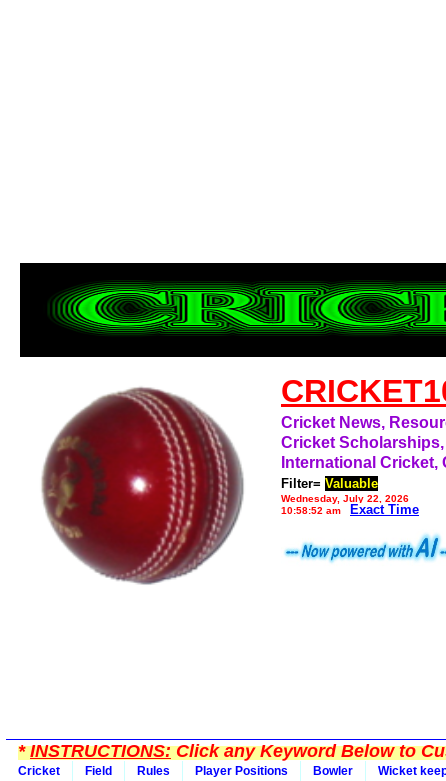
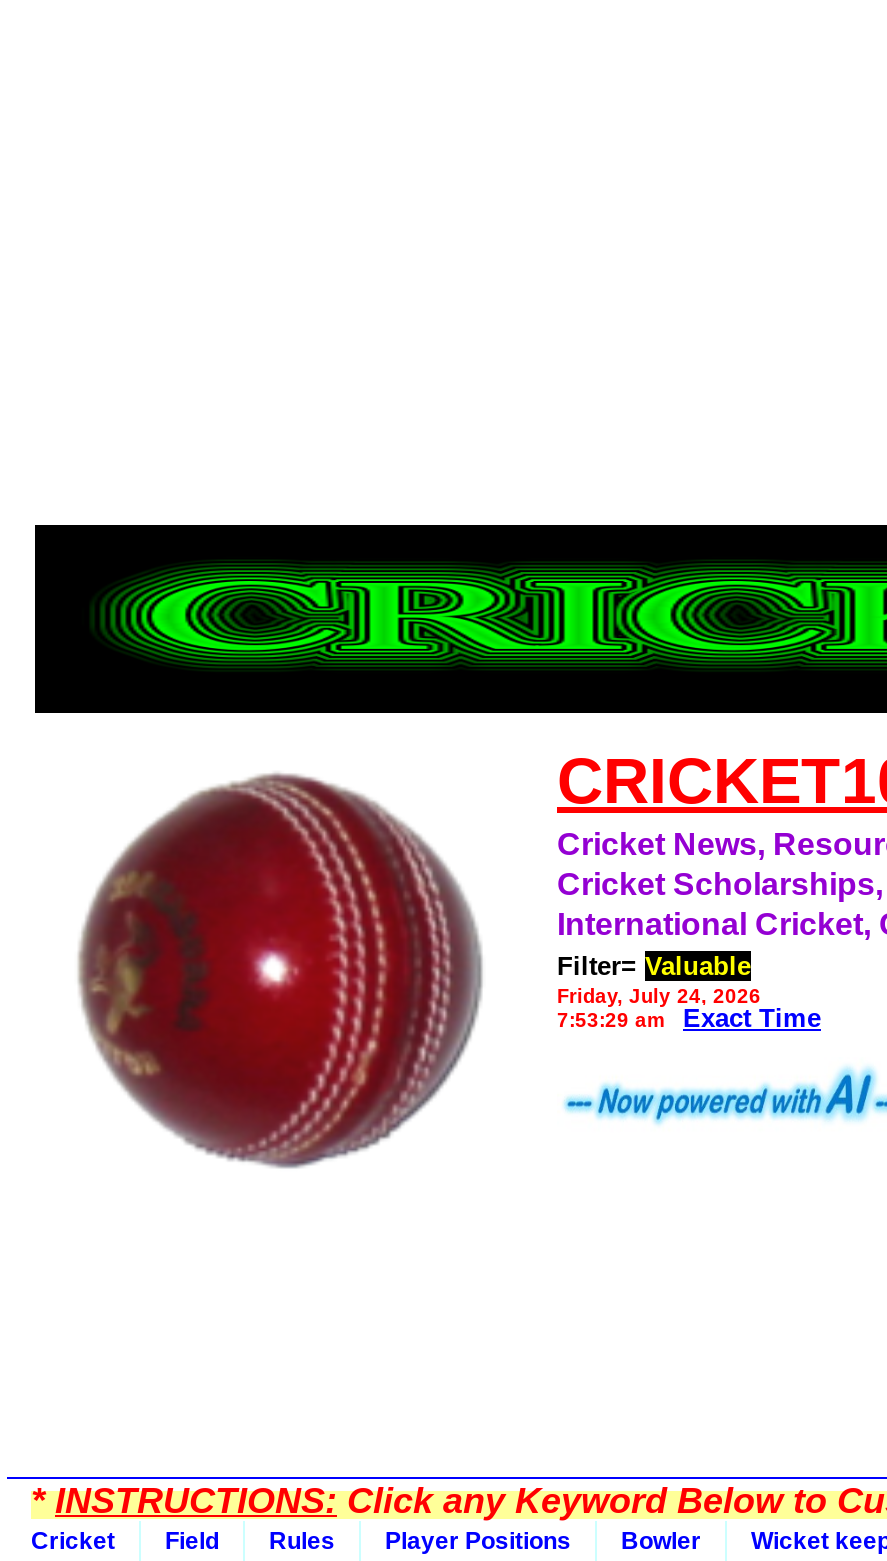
- Wednesday, July 22, 2026
+ Friday, July 24, 2026

- 10:58:52 am Exact Time
+ 7:53:29 am Exact Time
